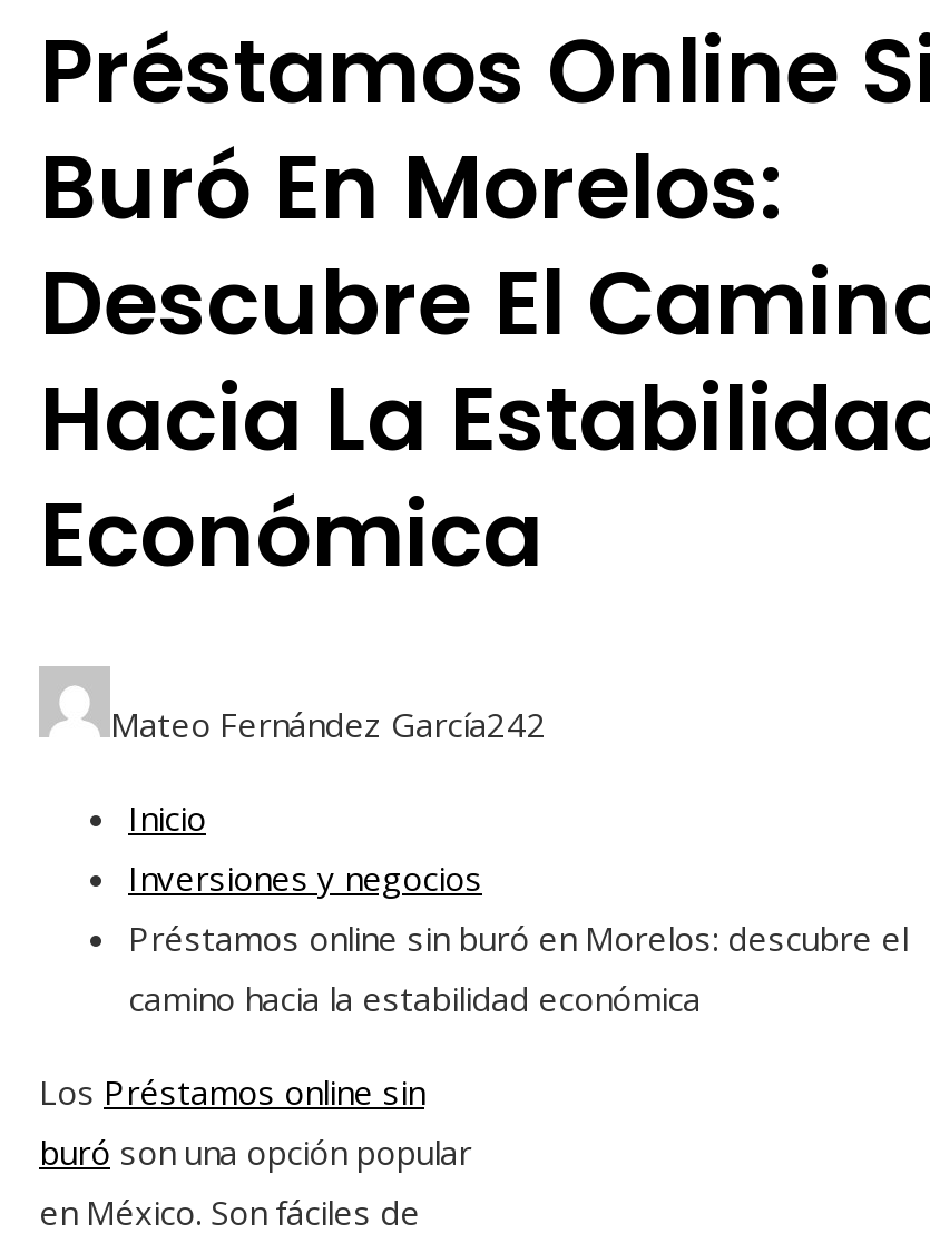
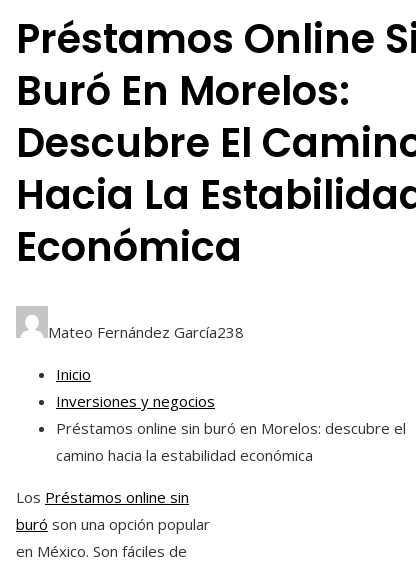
- Mateo Fernández García242
+ Mateo Fernández García238
